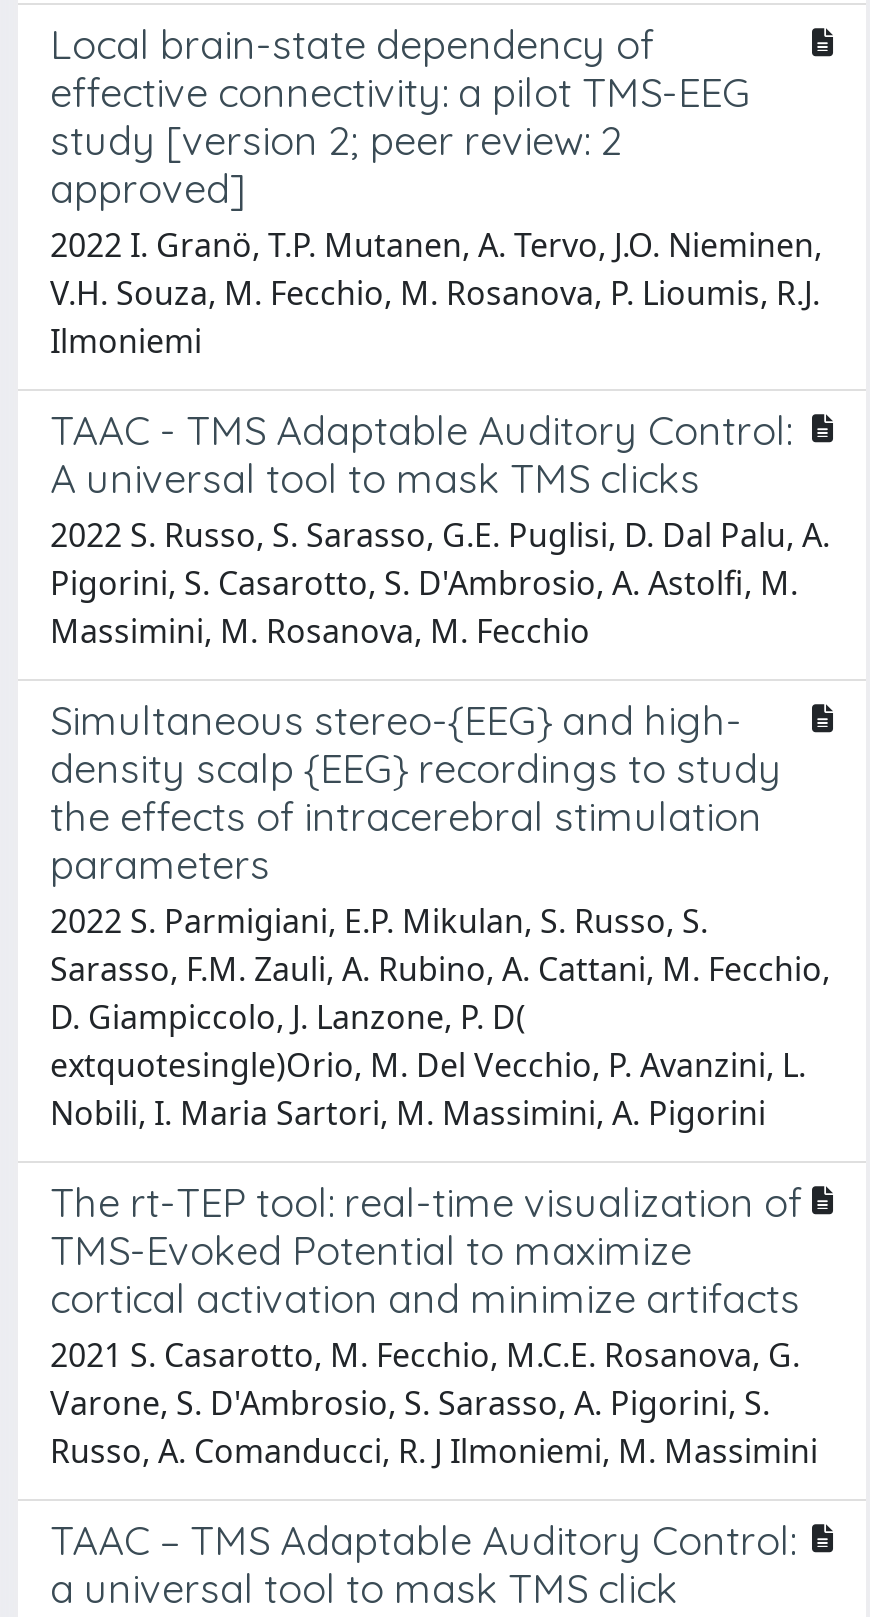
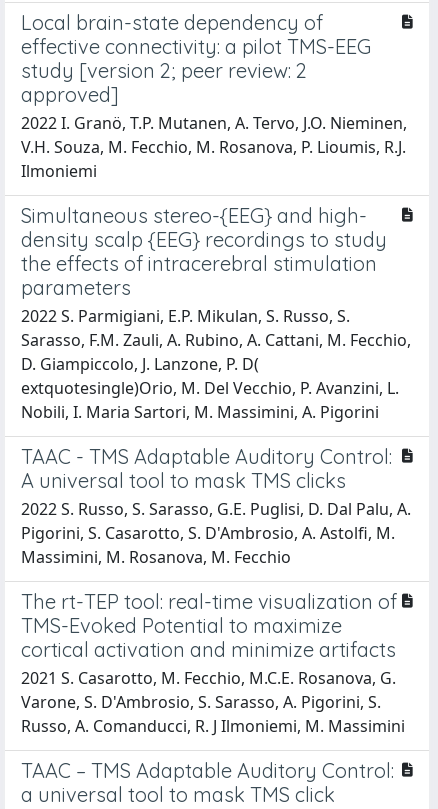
moved down: TAAC - TMS Adaptable Auditory Control: | A universal tool to mask TMS clicks | 2022 S. Russo, S. Sarasso, G.E. Puglisi, D. Dal Palu, A. | Pigorini, S. Casarotto, S. D'Ambrosio, A. Astolfi, M. | Massimini, M. Rosanova, M. Fecchio

moved up: Simultaneous stereo-{EEG} and high- | density scalp {EEG} recordings to study | the effects of intracerebral stimulation | ... | extquotesingle)Orio, M. Del Vecchio, P. Avanzini, L. | Nobili, I. Maria Sartori, M. Massimini, A. Pigorini
